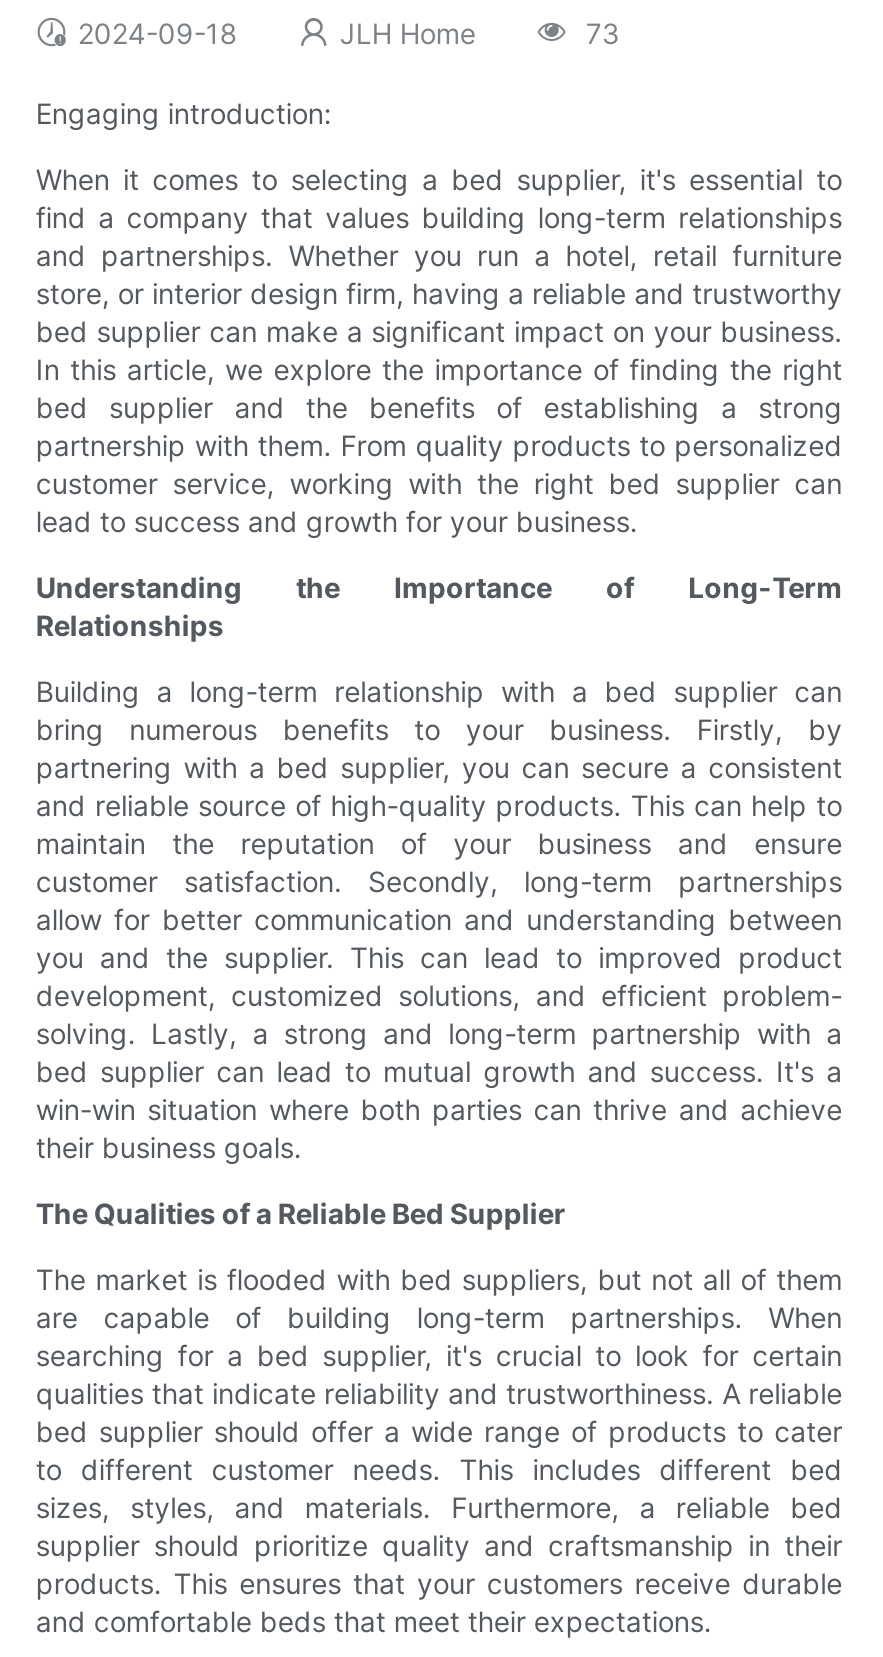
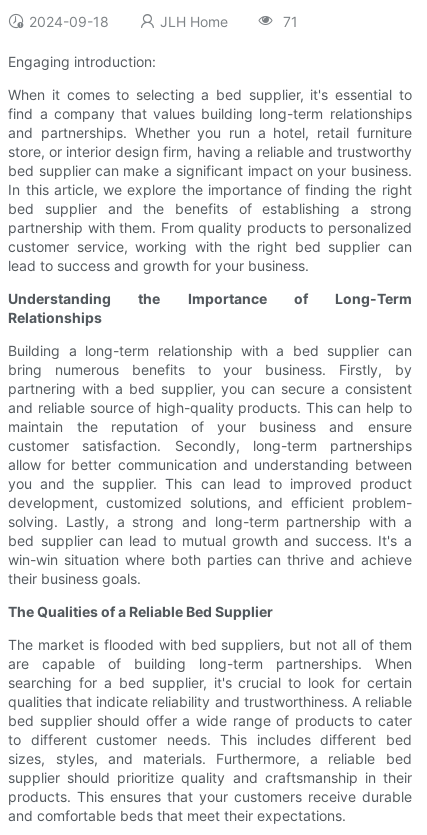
- 73
+ 71
